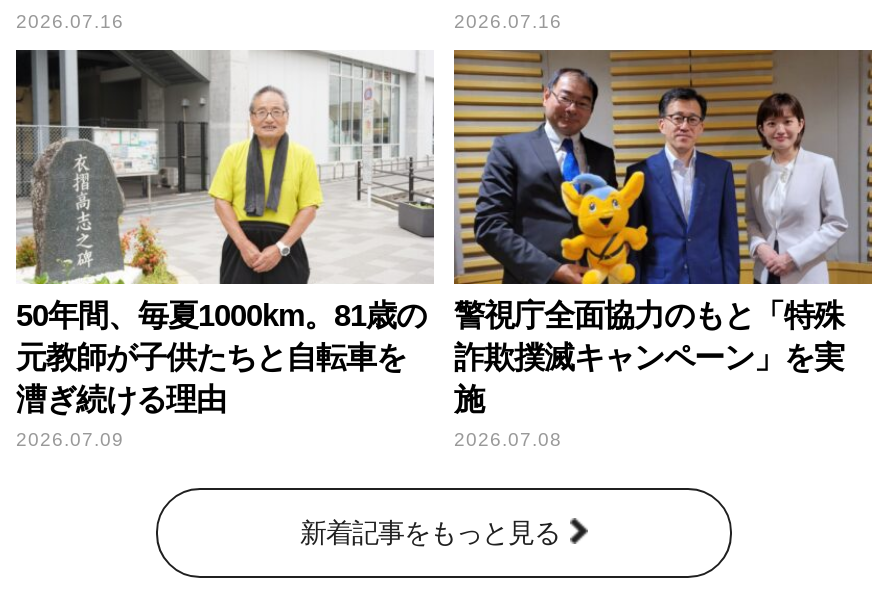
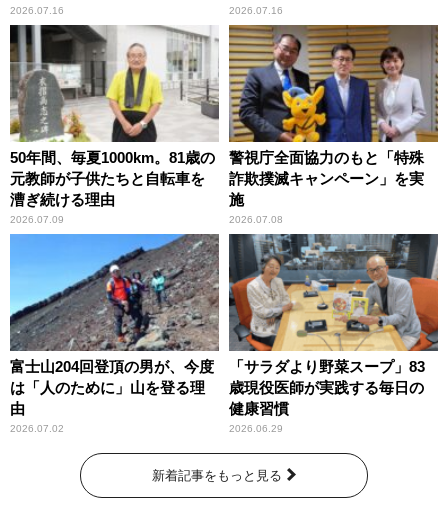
+ [image]
+ 富士山204回登頂の男が、今度
+ は「人のために」山を登る理
+ 由
+ 2026.07.02

+ [image]
+ 「サラダより野菜スープ」83
+ 歳現役医師が実践する毎日の
+ 健康習慣
+ 2026.06.29
